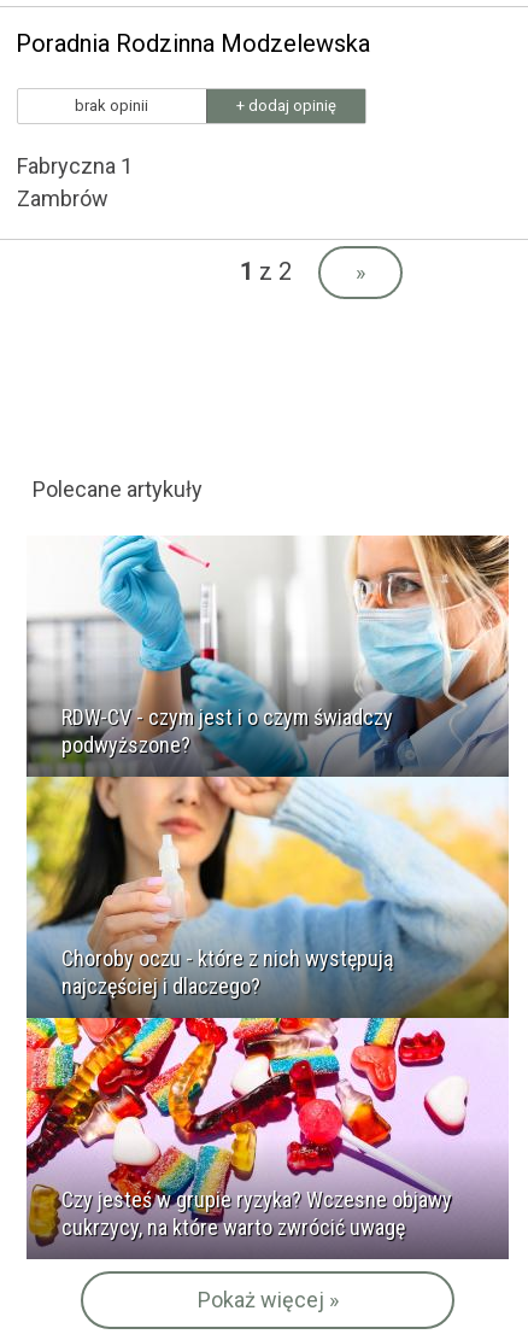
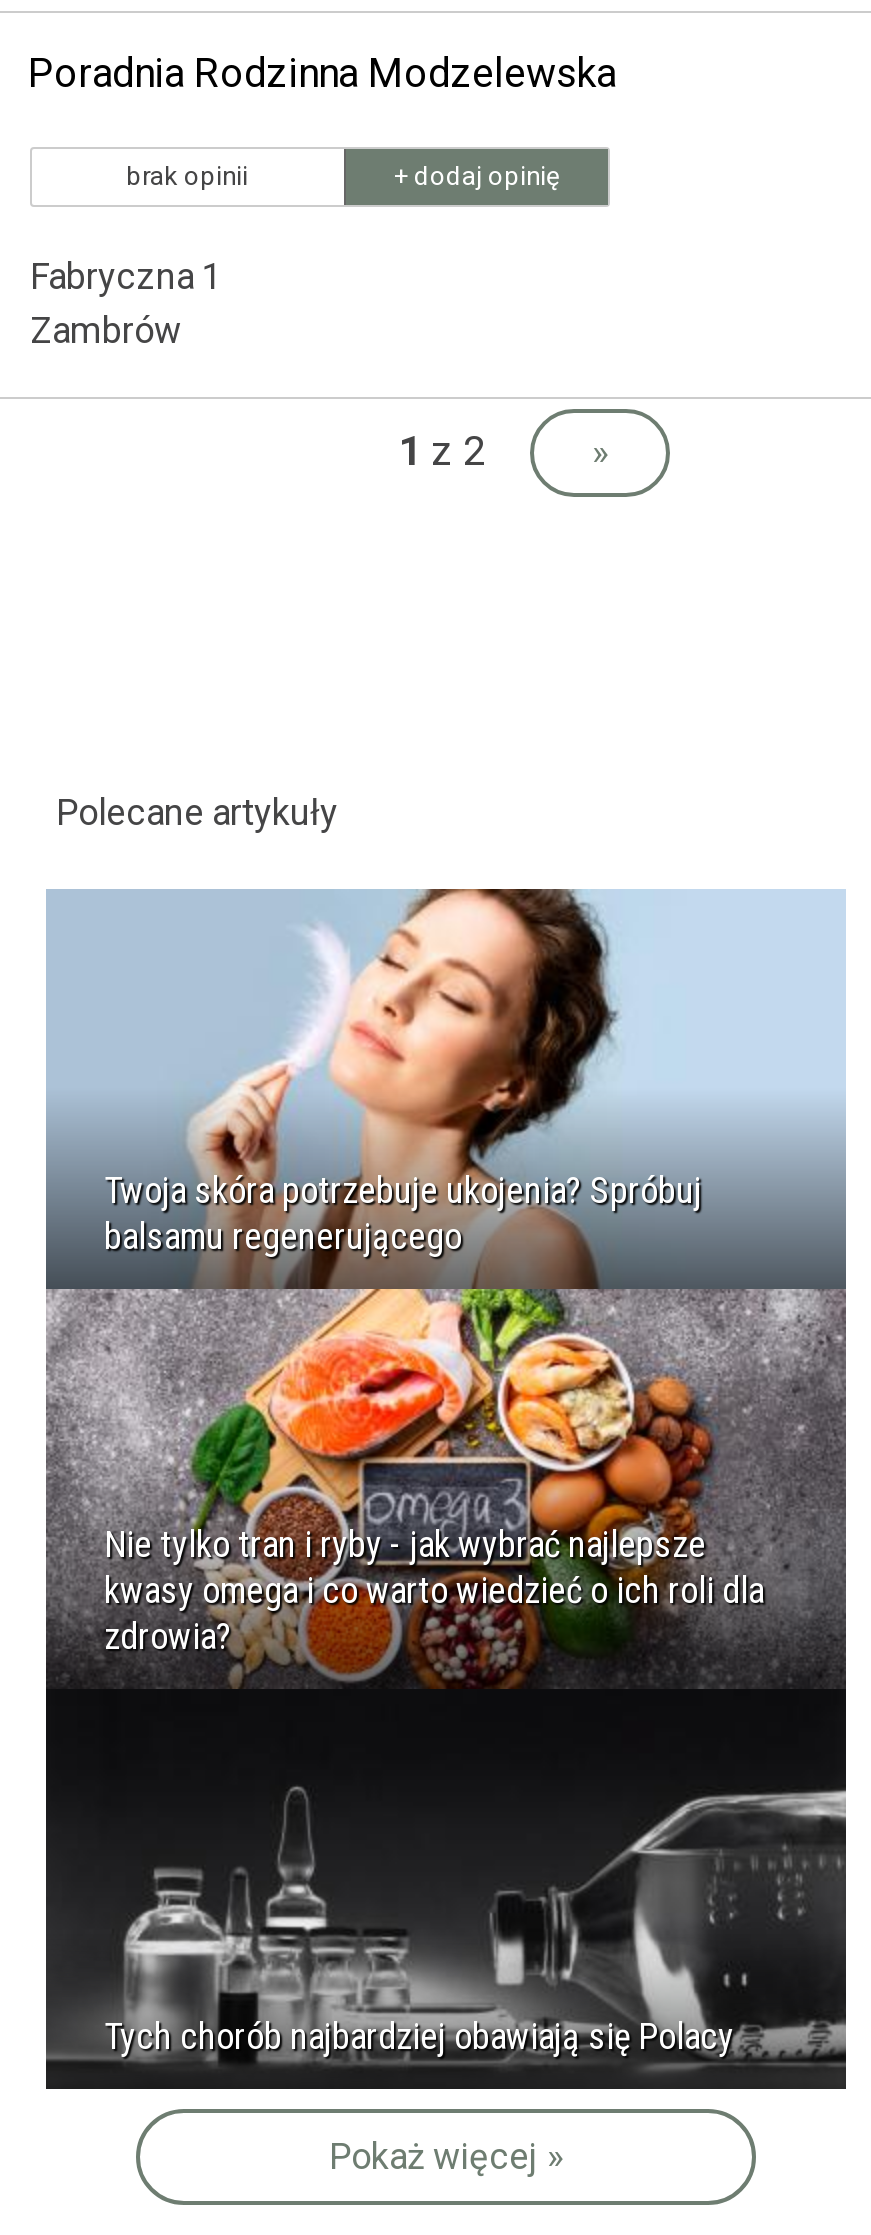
- [image]
- RDW-CV - czym jest i o czym świadczy
- podwyższone?
+ [image]
+ Twoja skóra potrzebuje ukojenia? Spróbuj
+ balsamu regenerującego

- Choroby oczu - które z nich występują
- najczęściej i dlaczego?
+ Nie tylko tran i ryby - jak wybrać najlepsze
+ kwasy omega i co warto wiedzieć o ich roli dla
+ zdrowia?

- Czy jesteś w grupie ryzyka? Wczesne objawy
- cukrzycy, na które warto zwrócić uwagę
+ Tych chorób najbardziej obawiają się Polacy
